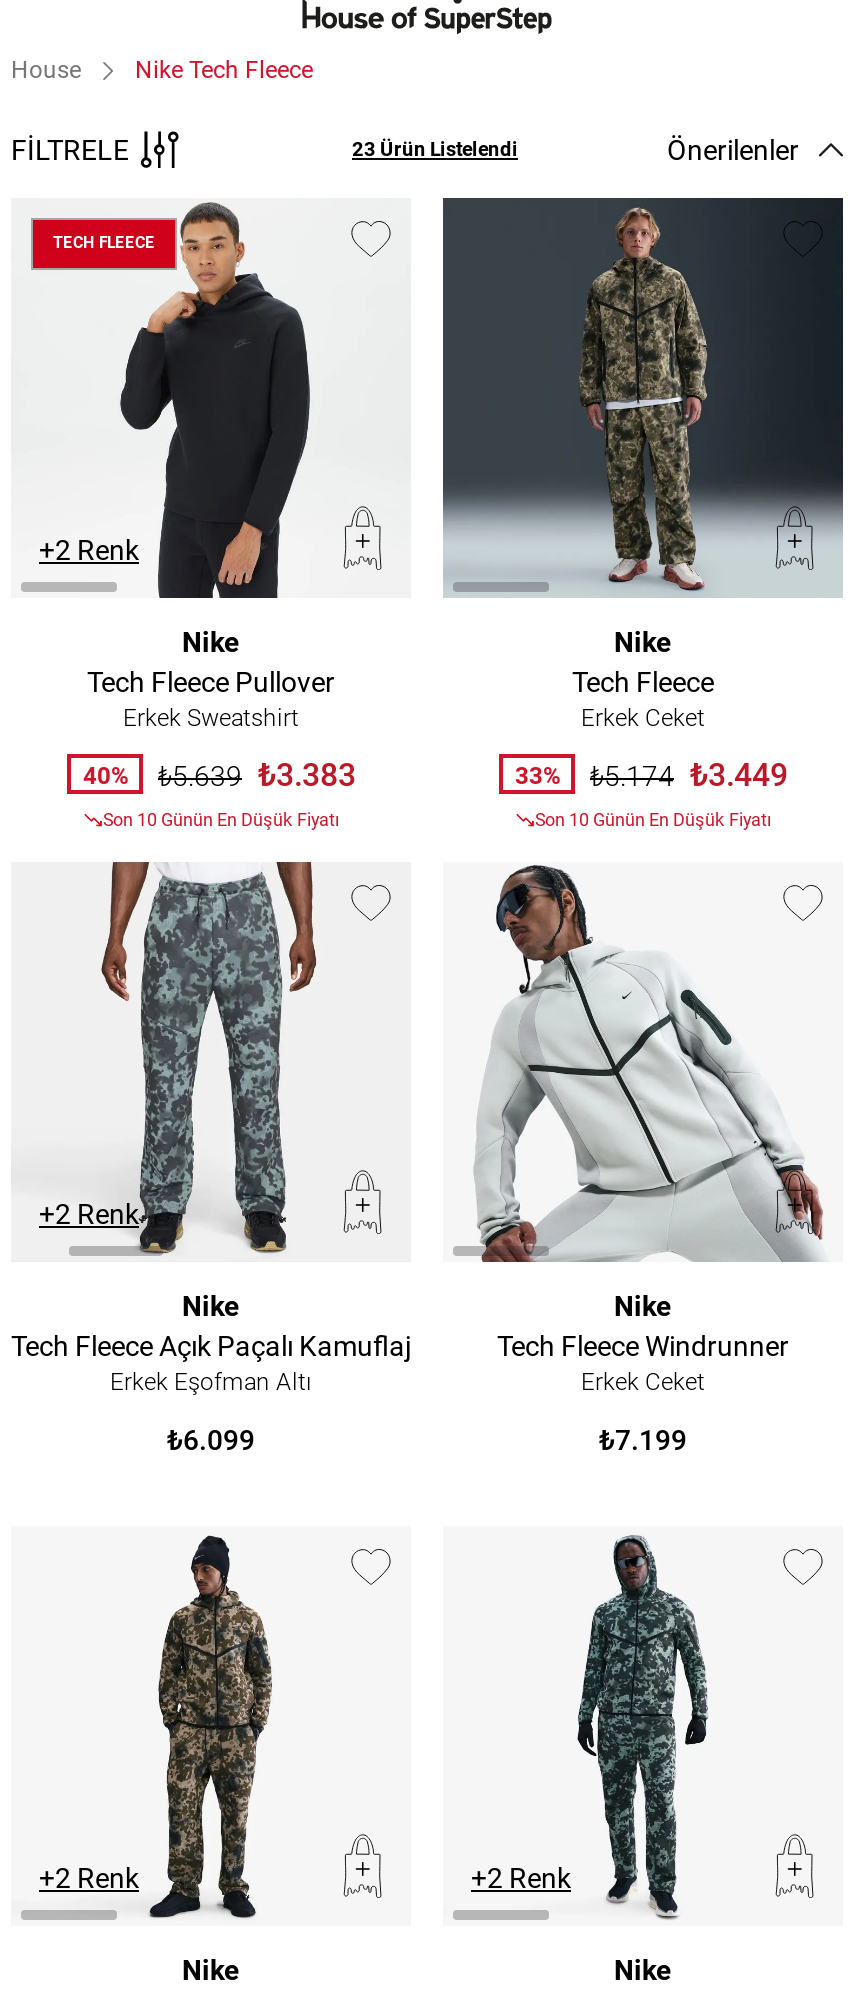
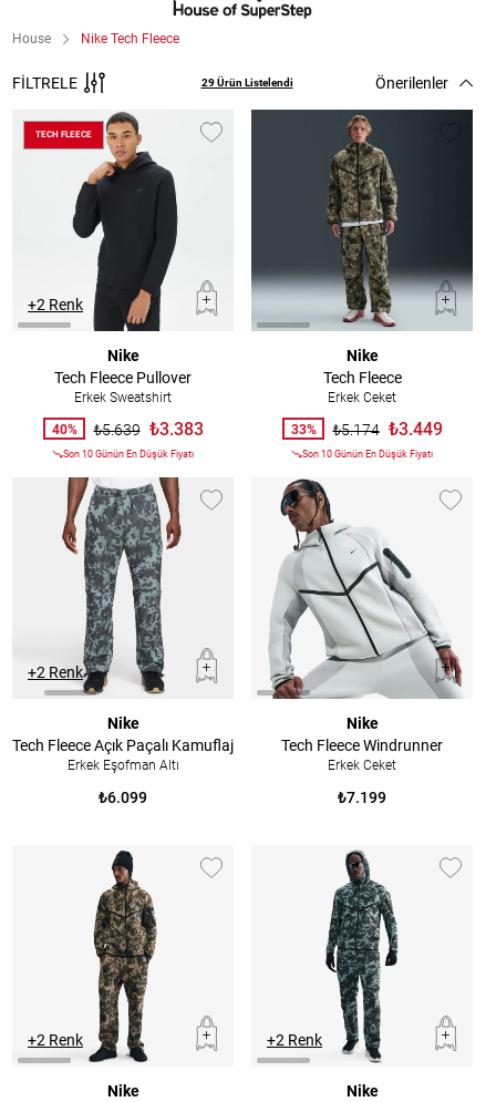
- 23 Ürün Listelendi
+ 29 Ürün Listelendi
